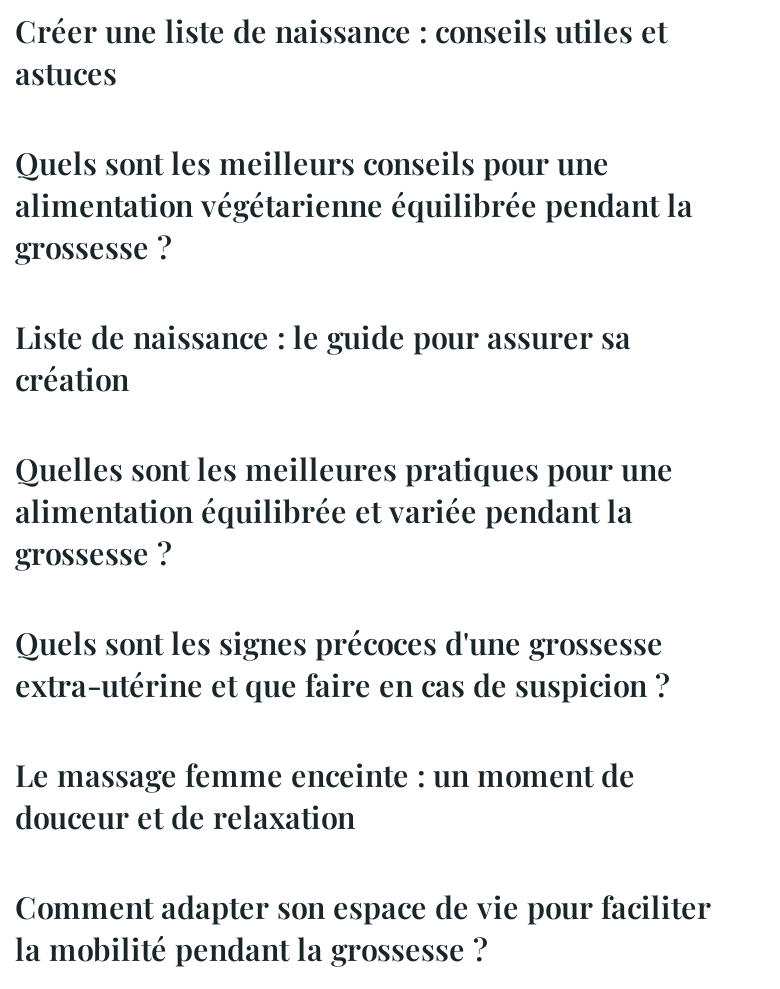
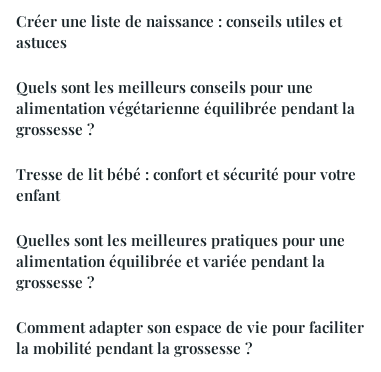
- Liste de naissance : le guide pour assurer sa
- création
+ Tresse de lit bébé : confort et sécurité pour votre
+ enfant

- Quels sont les signes précoces d'une grossesse
- extra-utérine et que faire en cas de suspicion ?
- Le massage femme enceinte : un moment de
- douceur et de relaxation
